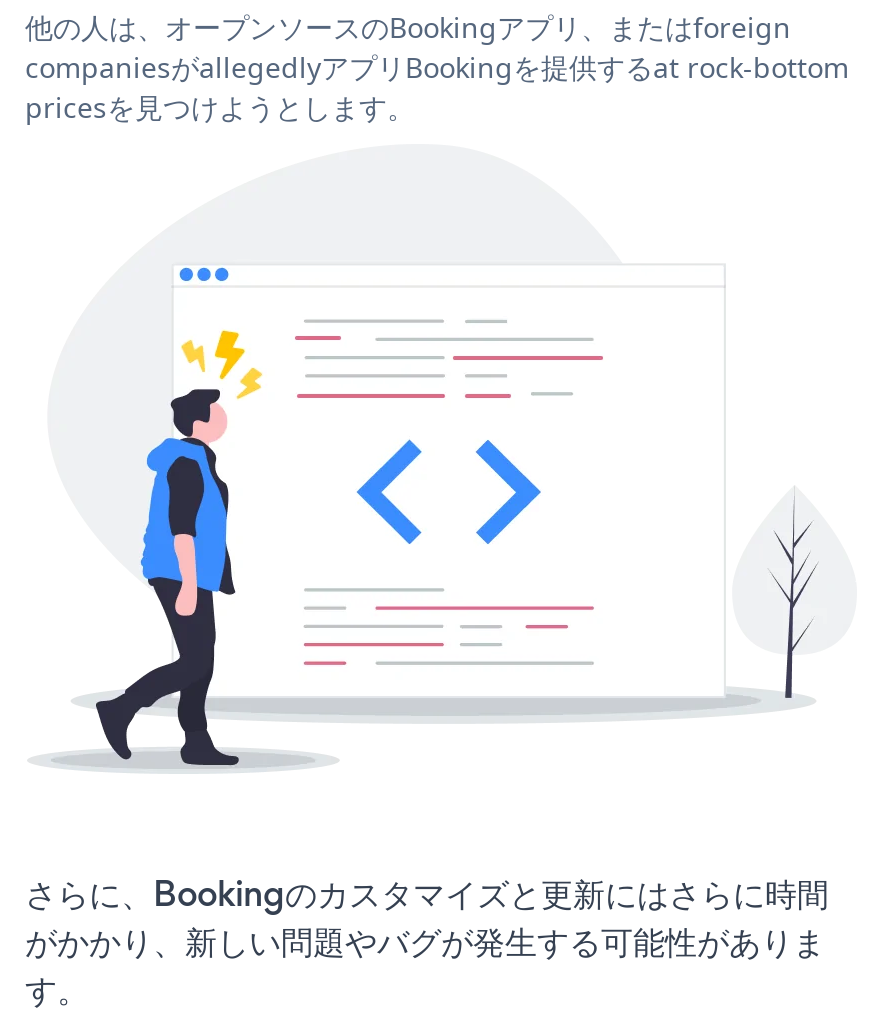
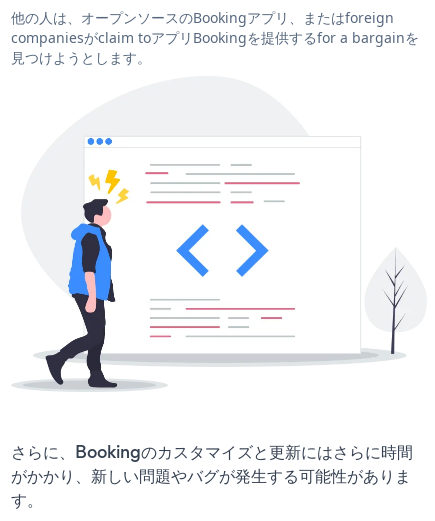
- companiesがallegedlyアプリBookingを提供するat rock-bottom
- pricesを見つけようとします。
+ companiesがclaim toアプリBookingを提供するfor a bargainを
+ 見つけようとします。
